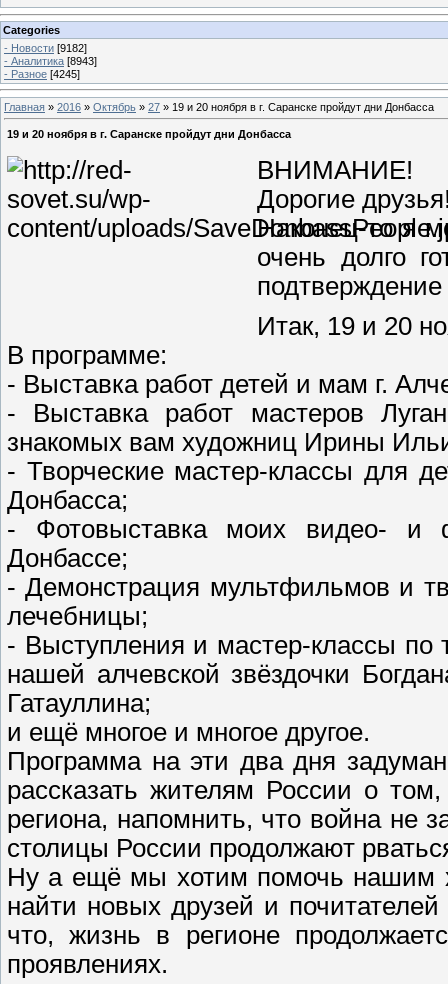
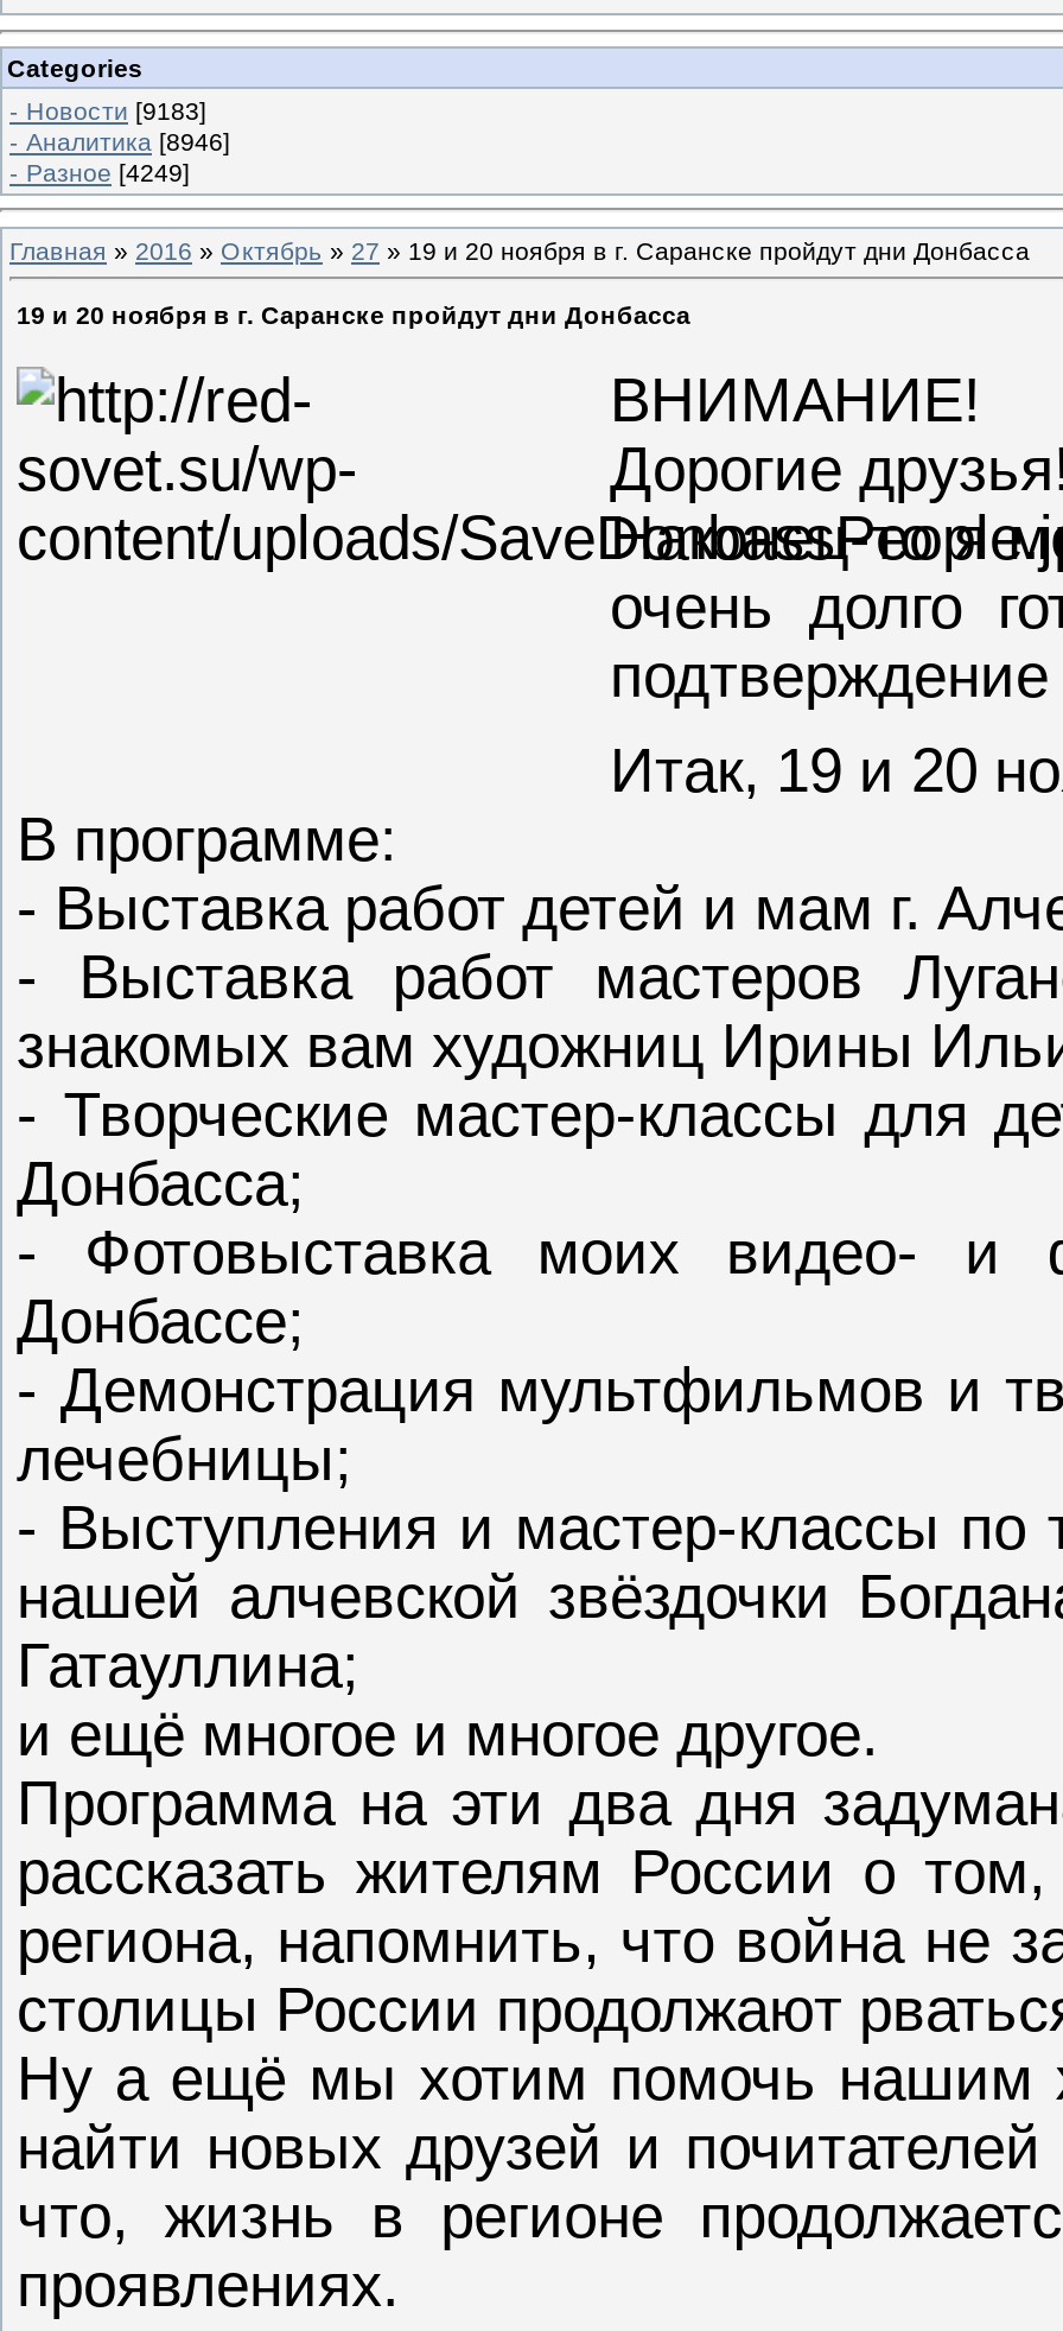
- - Новости [9182]
+ - Новости [9183]

- - Аналитика [8943]
+ - Аналитика [8946]

- - Разное [4245]
+ - Разное [4249]
